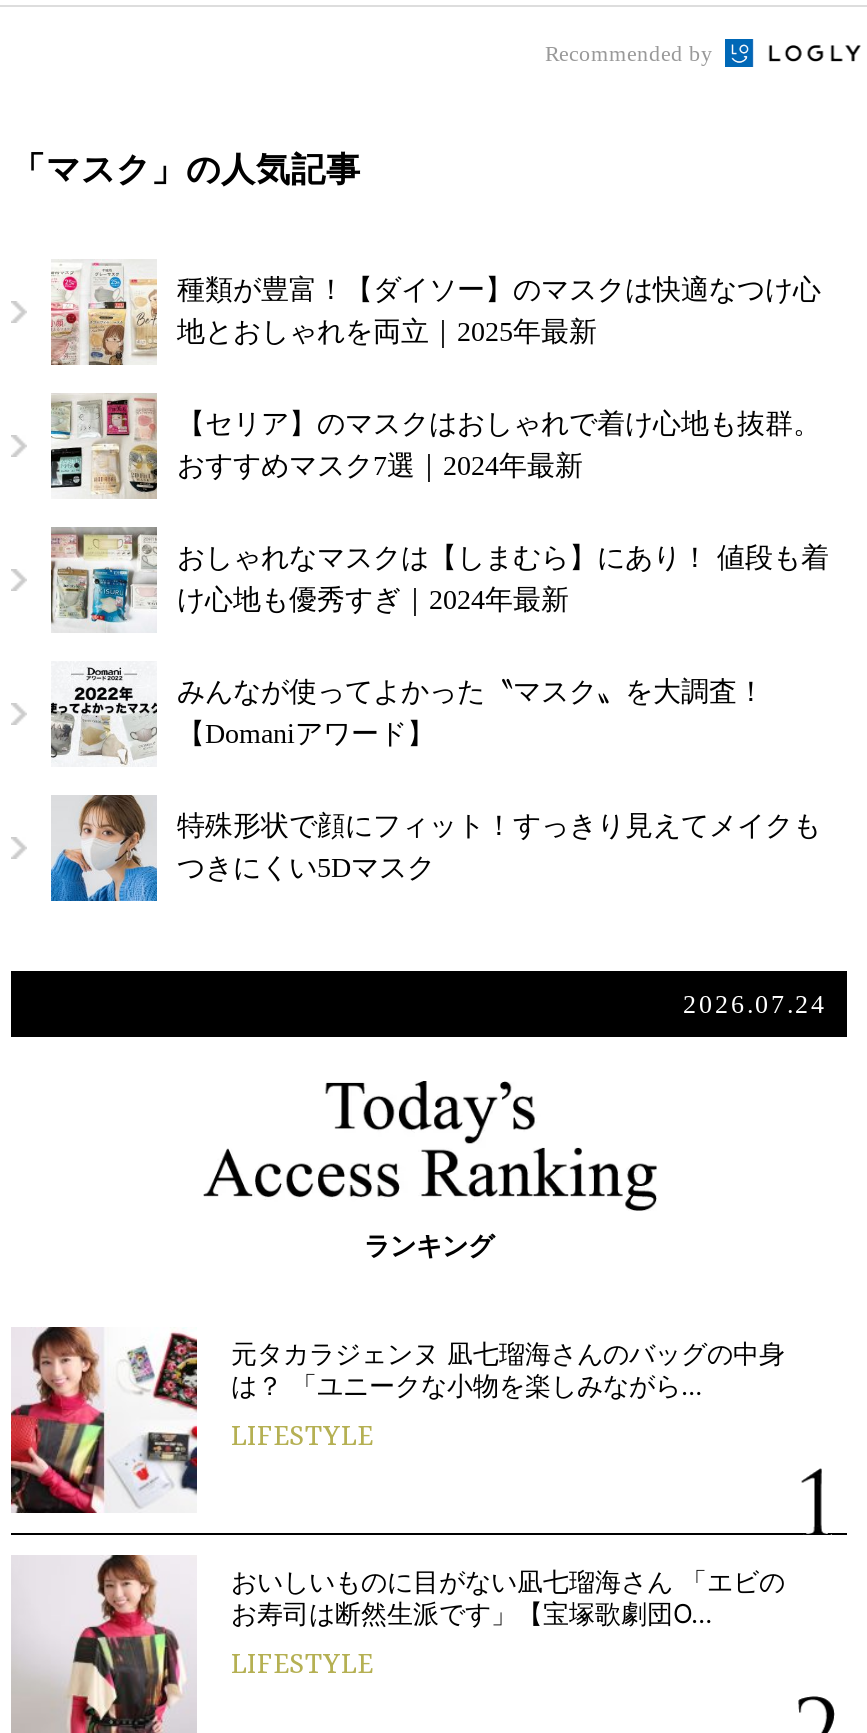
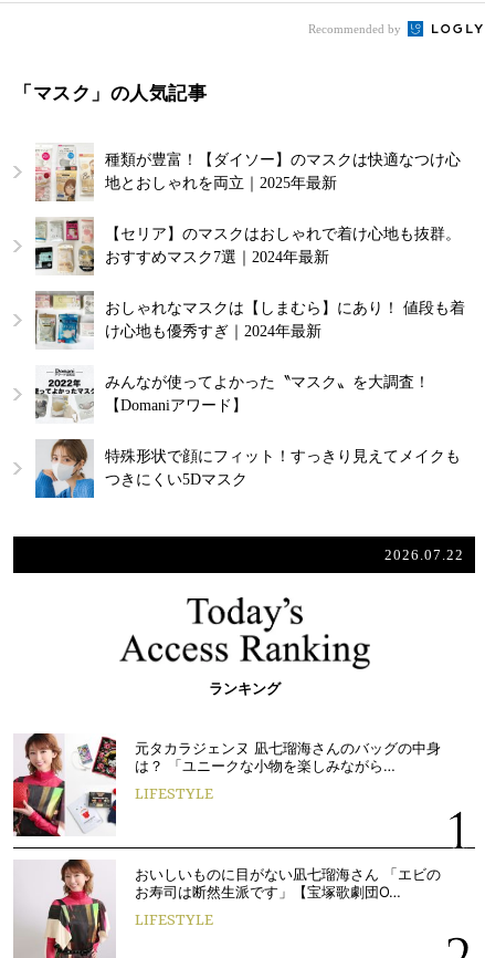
- 2026.07.24
+ 2026.07.22
